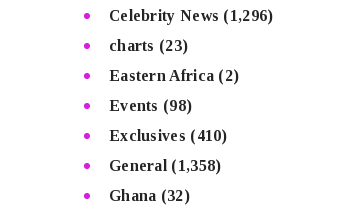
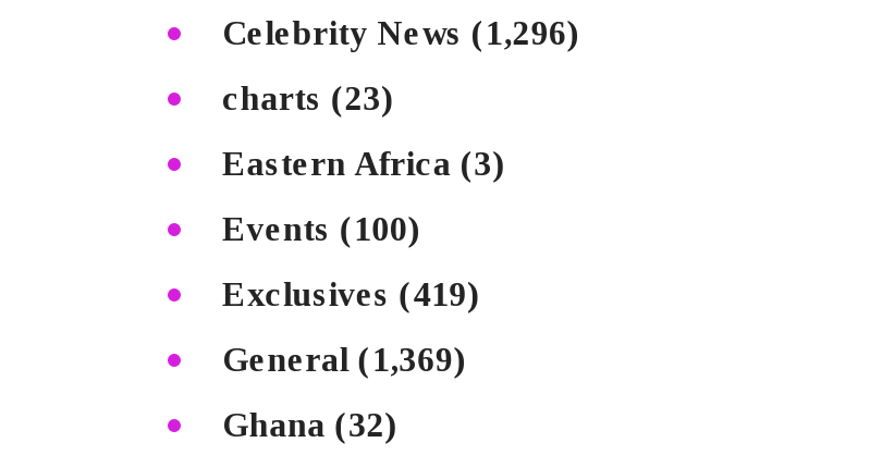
- Eastern Africa (2)
+ Eastern Africa (3)

- Events (98)
+ Events (100)

- Exclusives (410)
+ Exclusives (419)

- General (1,358)
+ General (1,369)
